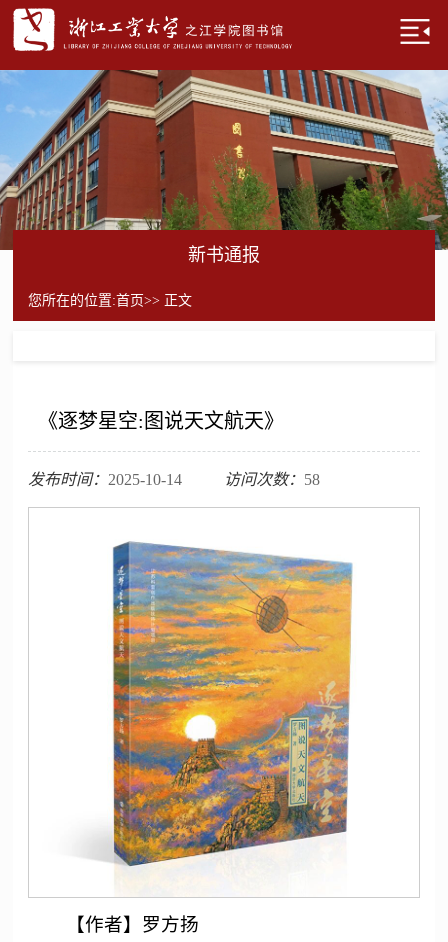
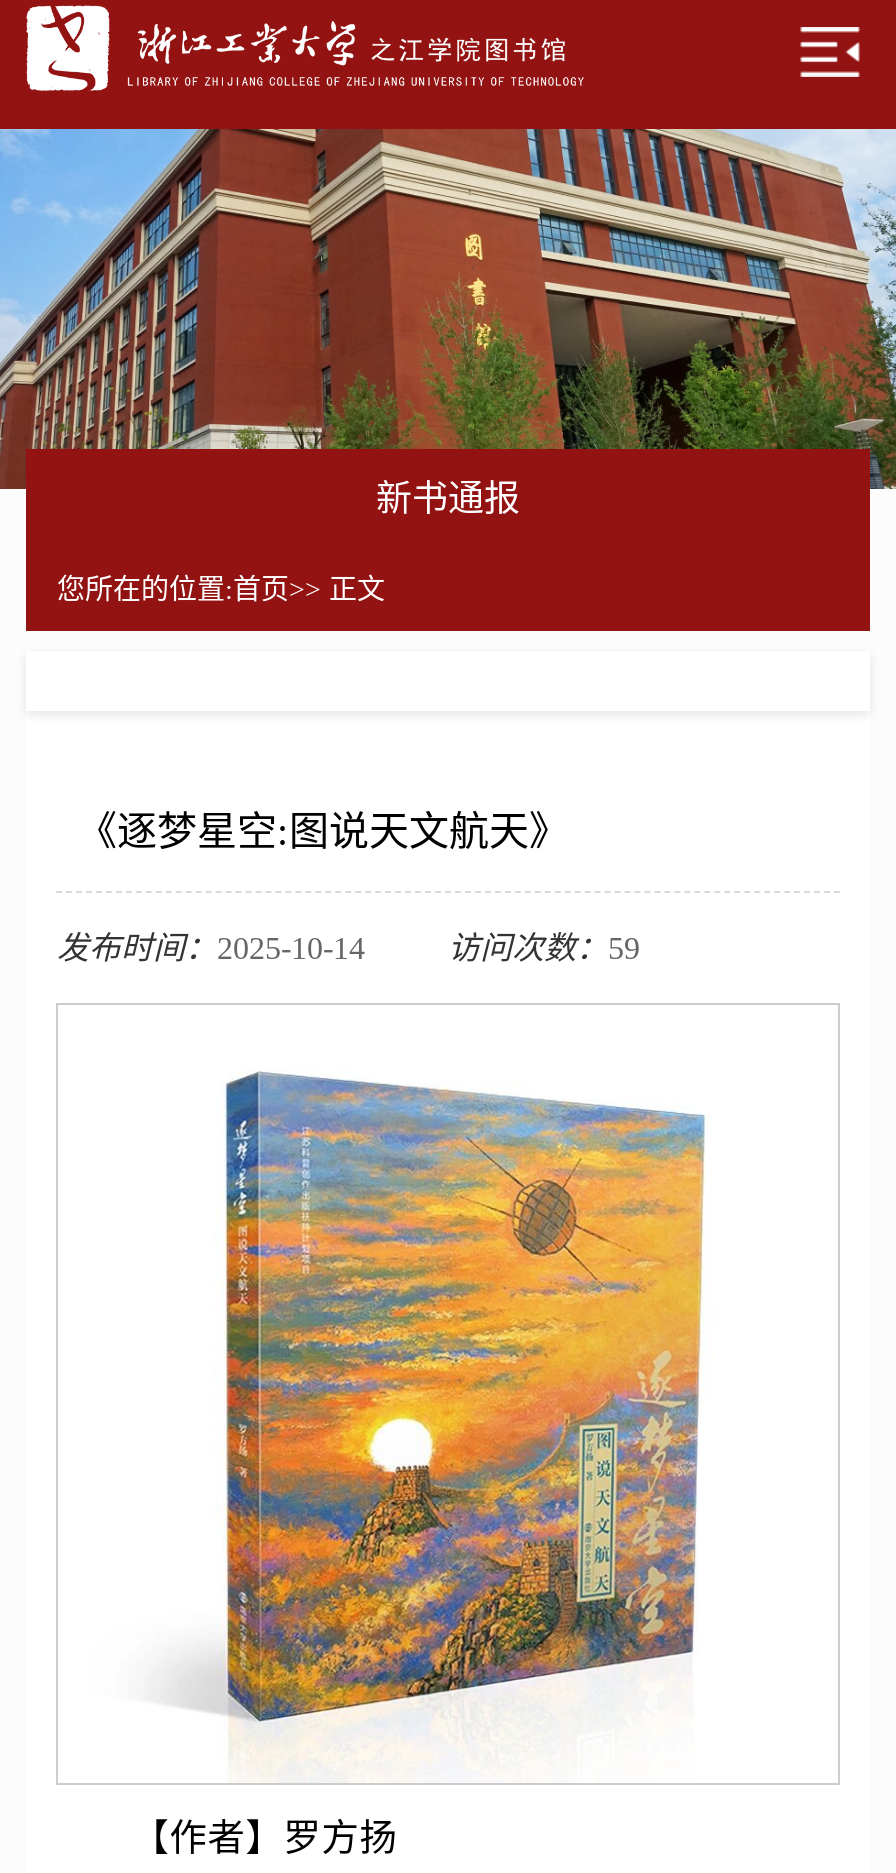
- 访问次数：58
+ 访问次数：59
